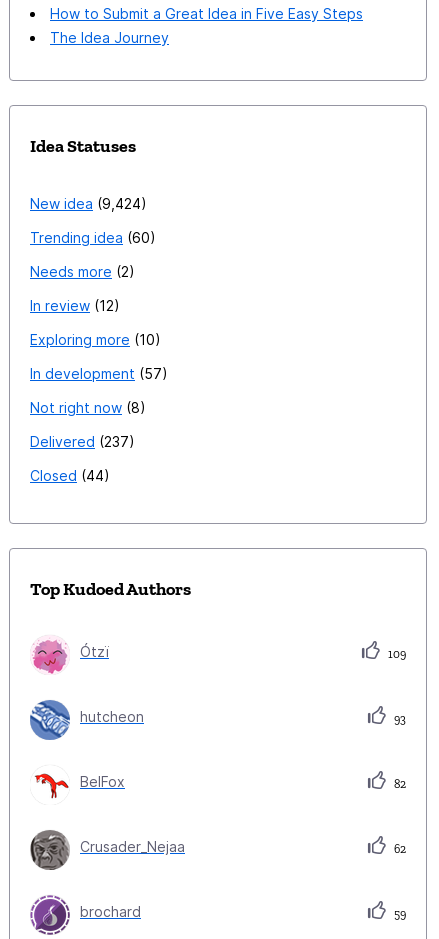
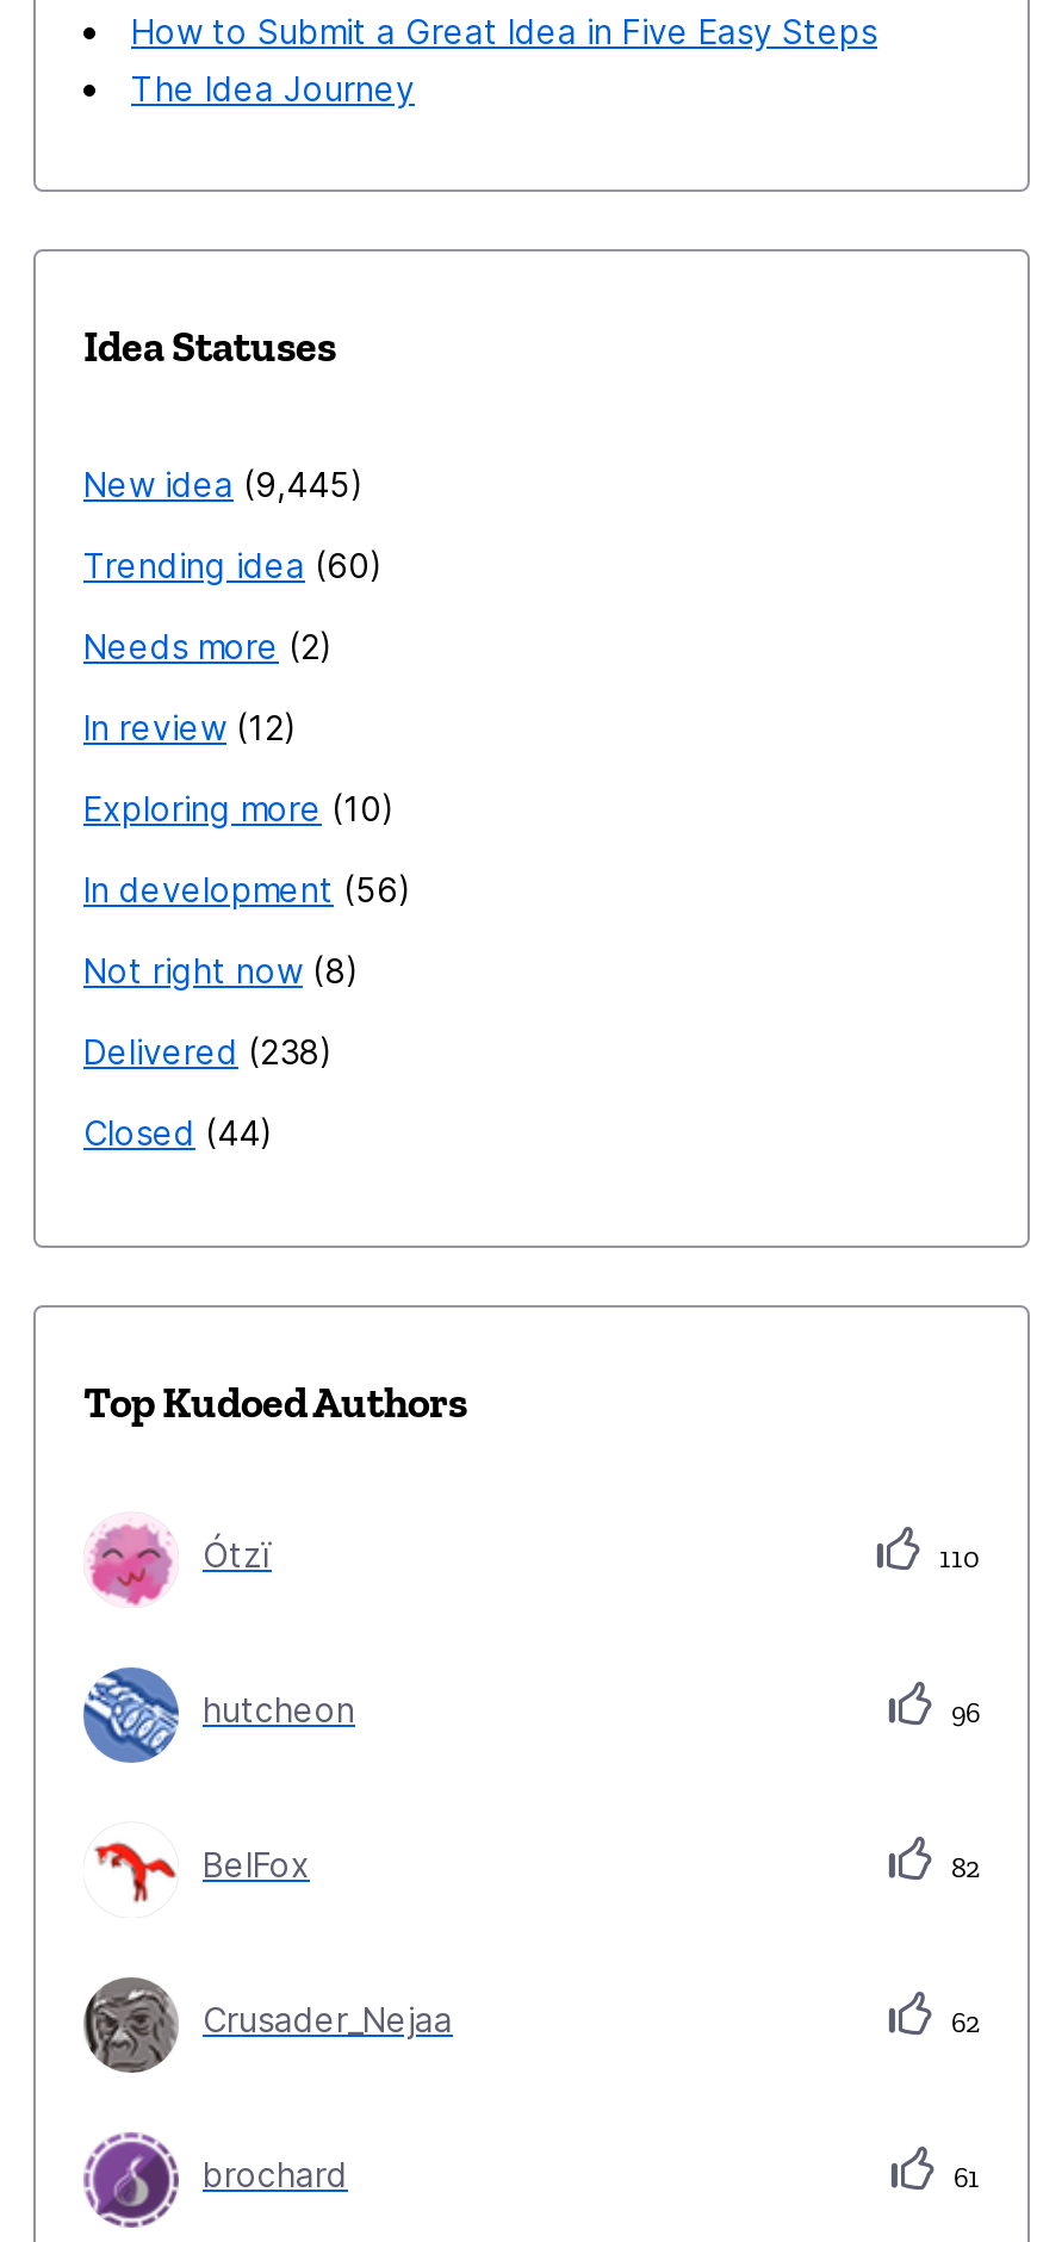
- New idea 9,424
+ New idea 9,445

- In development 57
+ In development 56

- Delivered 237
+ Delivered 238

- 109
+ 110

- 93
+ 96

- 59
+ 61
